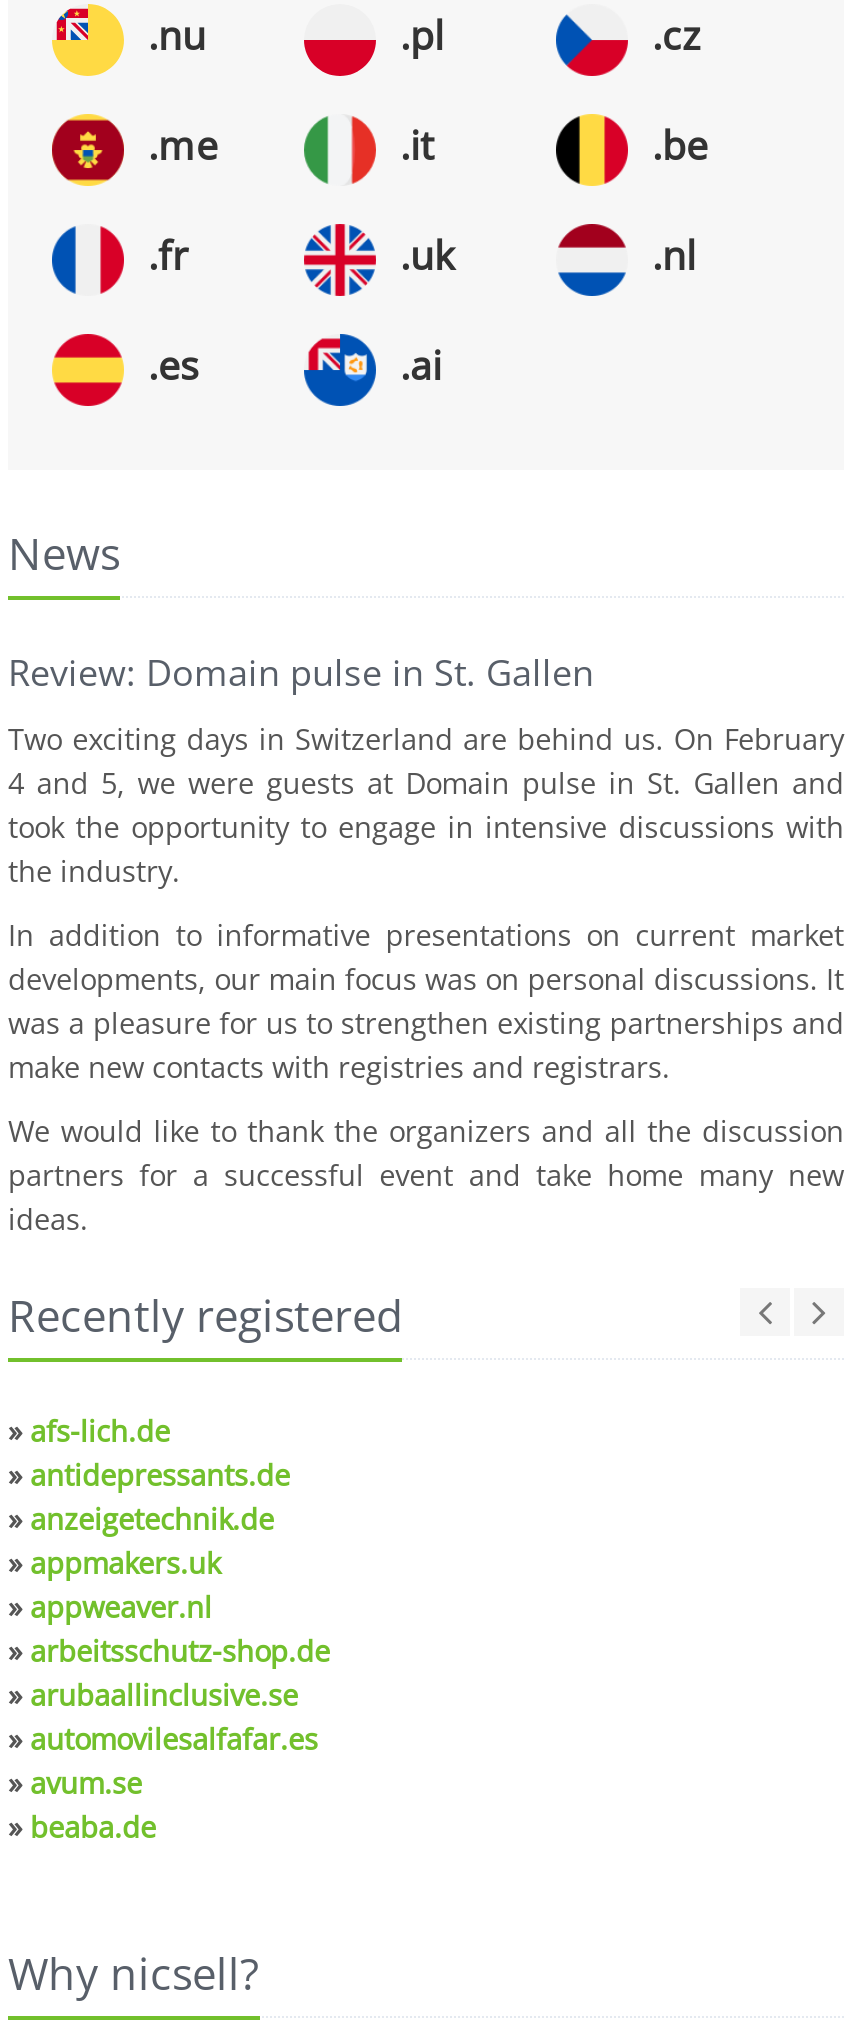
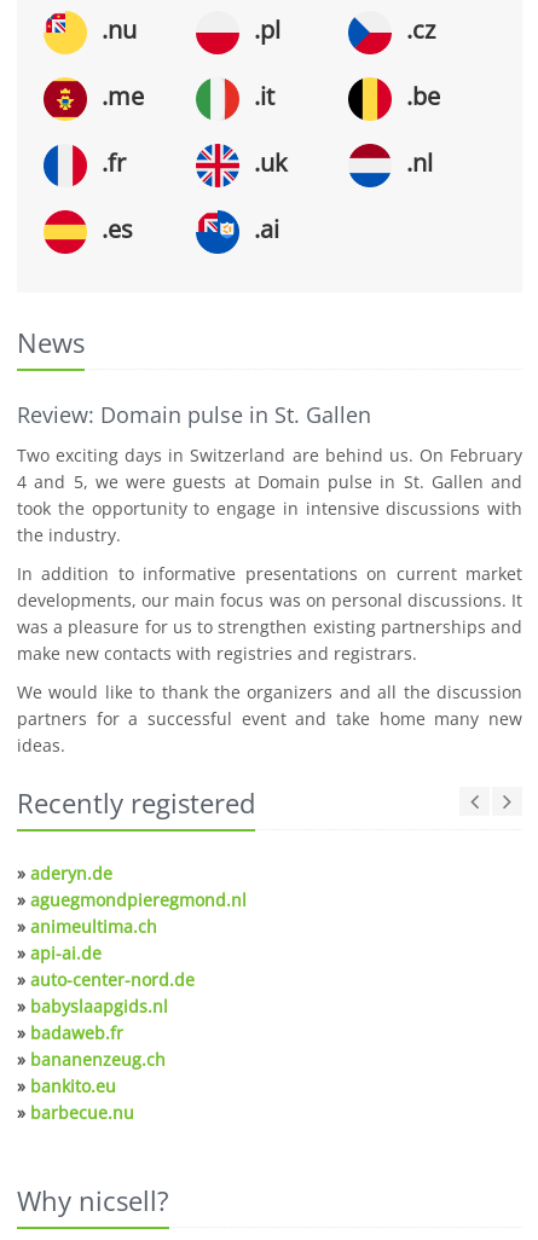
- » afs-lich.de
- » antidepressants.de
- » anzeigetechnik.de
- » appmakers.uk
- » appweaver.nl
- » arbeitsschutz-shop.de
- » arubaallinclusive.se
- » automovilesalfafar.es
- » avum.se
- » beaba.de
+ » aderyn.de
+ » aguegmondpieregmond.nl
+ » animeultima.ch
+ » api-ai.de
+ » auto-center-nord.de
+ » babyslaapgids.nl
+ » badaweb.fr
+ » bananenzeug.ch
+ » bankito.eu
+ » barbecue.nu
